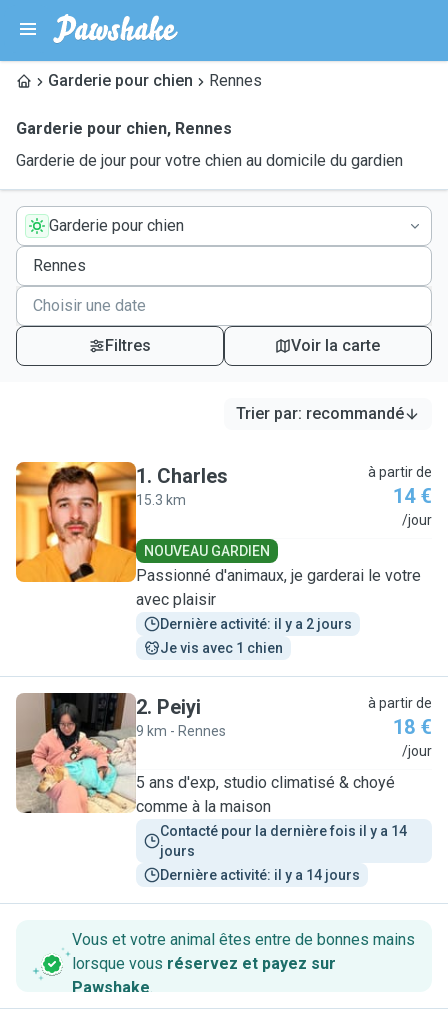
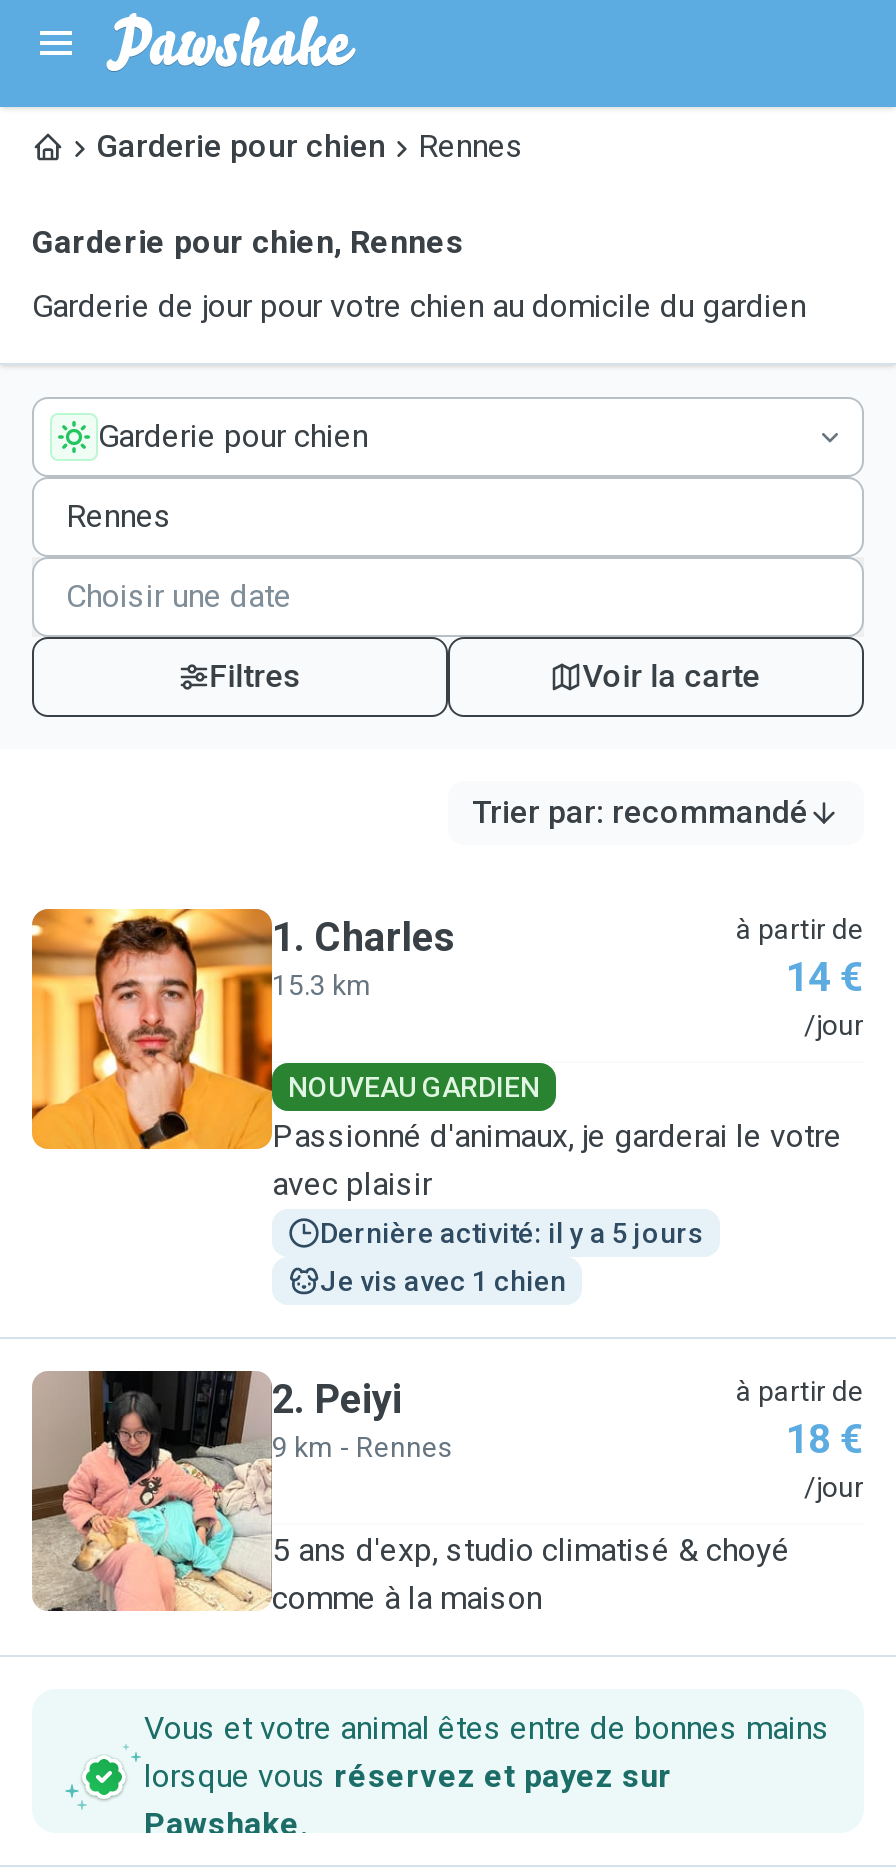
- Dernière activité: il y a 2 jours
+ Dernière activité: il y a 5 jours

- Contacté pour la dernière fois il y a 14
- jours
- Dernière activité: il y a 14 jours
